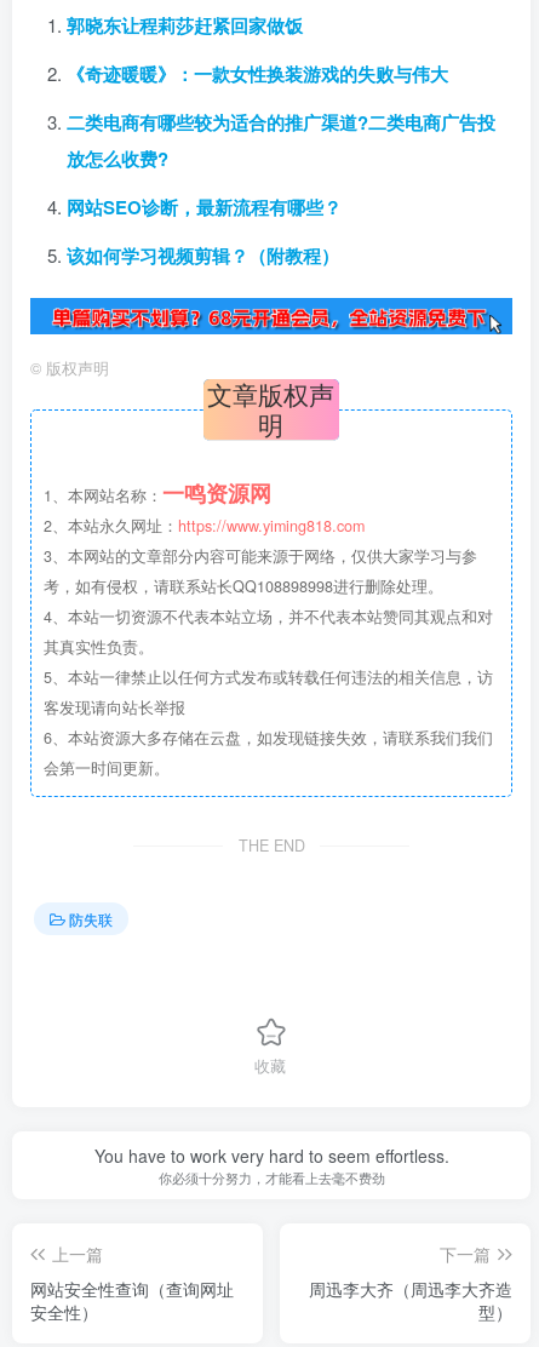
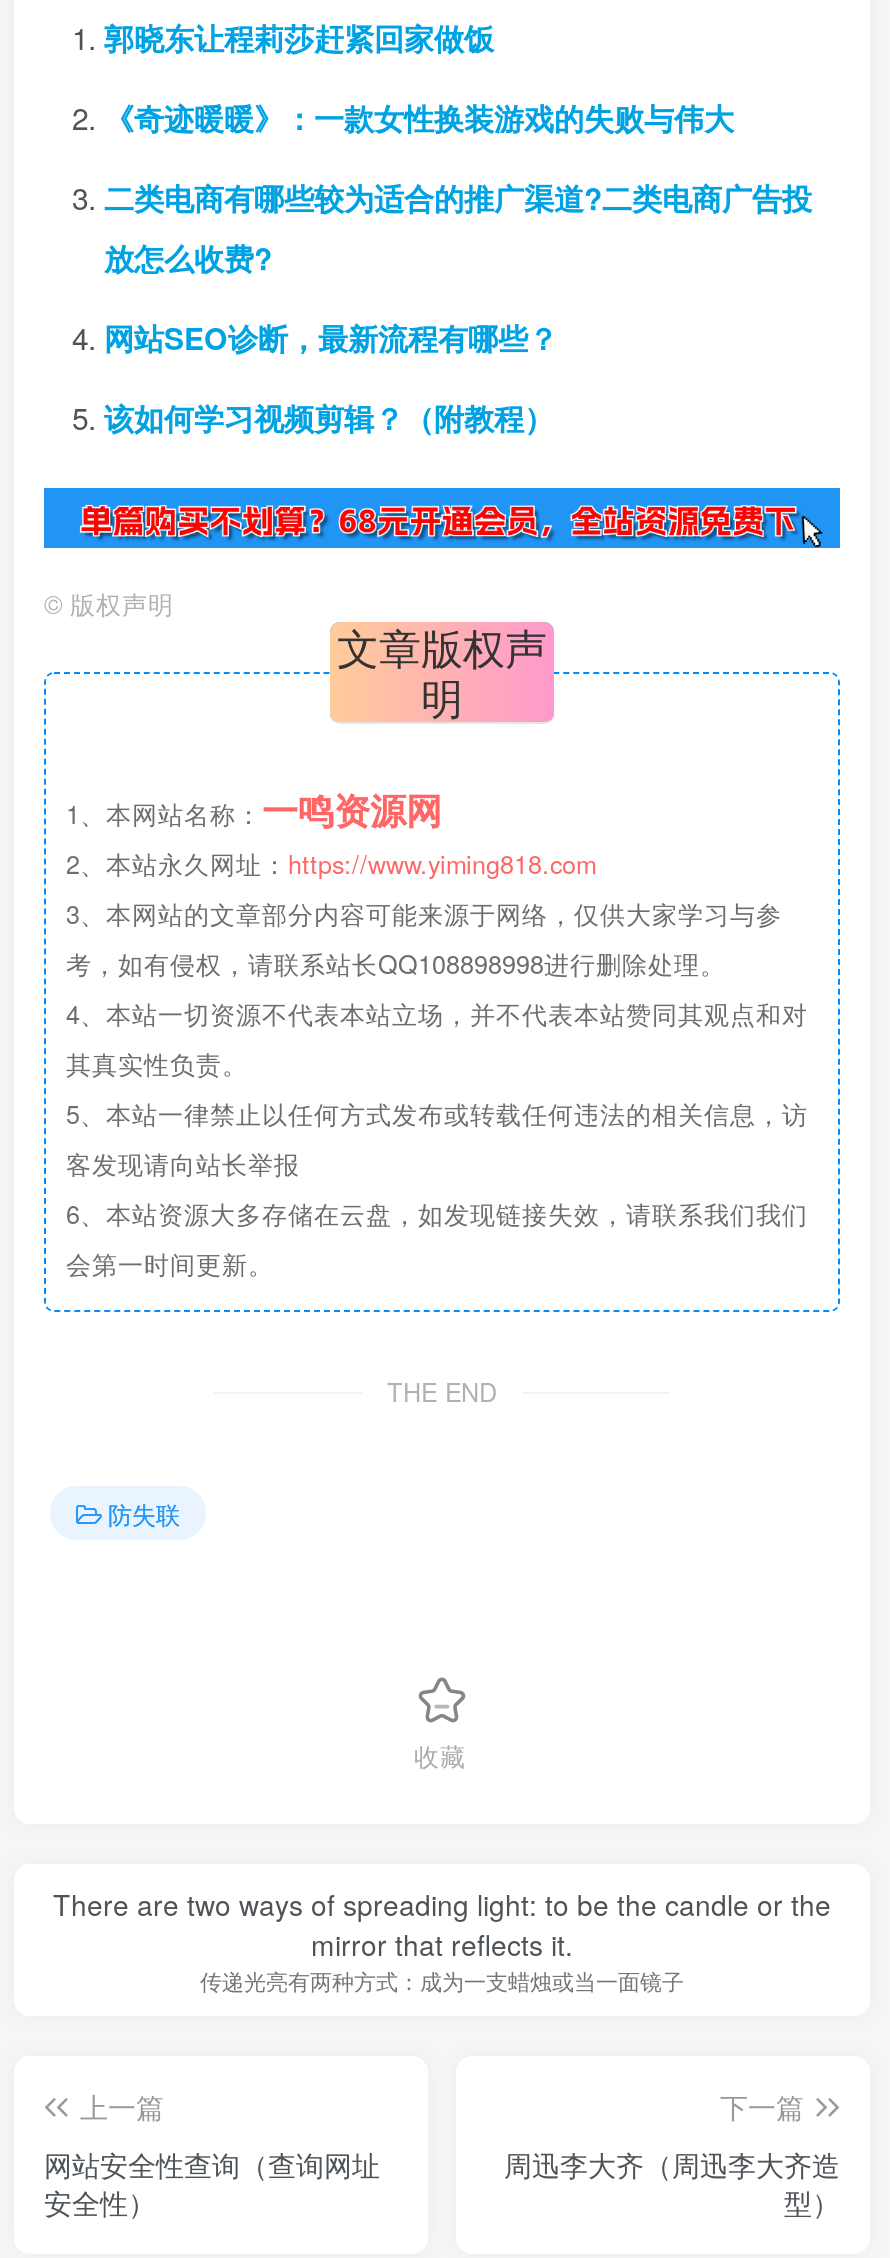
- You have to work very hard to seem effortless.
- 你必须十分努力，才能看上去毫不费劲
+ There are two ways of spreading light: to be the candle or the
+ mirror that reflects it.
+ 传递光亮有两种方式：成为一支蜡烛或当一面镜子
